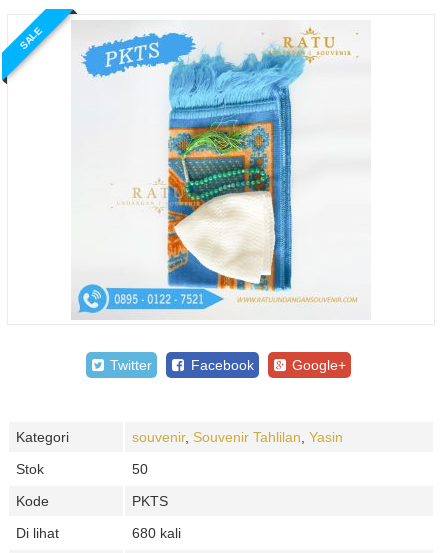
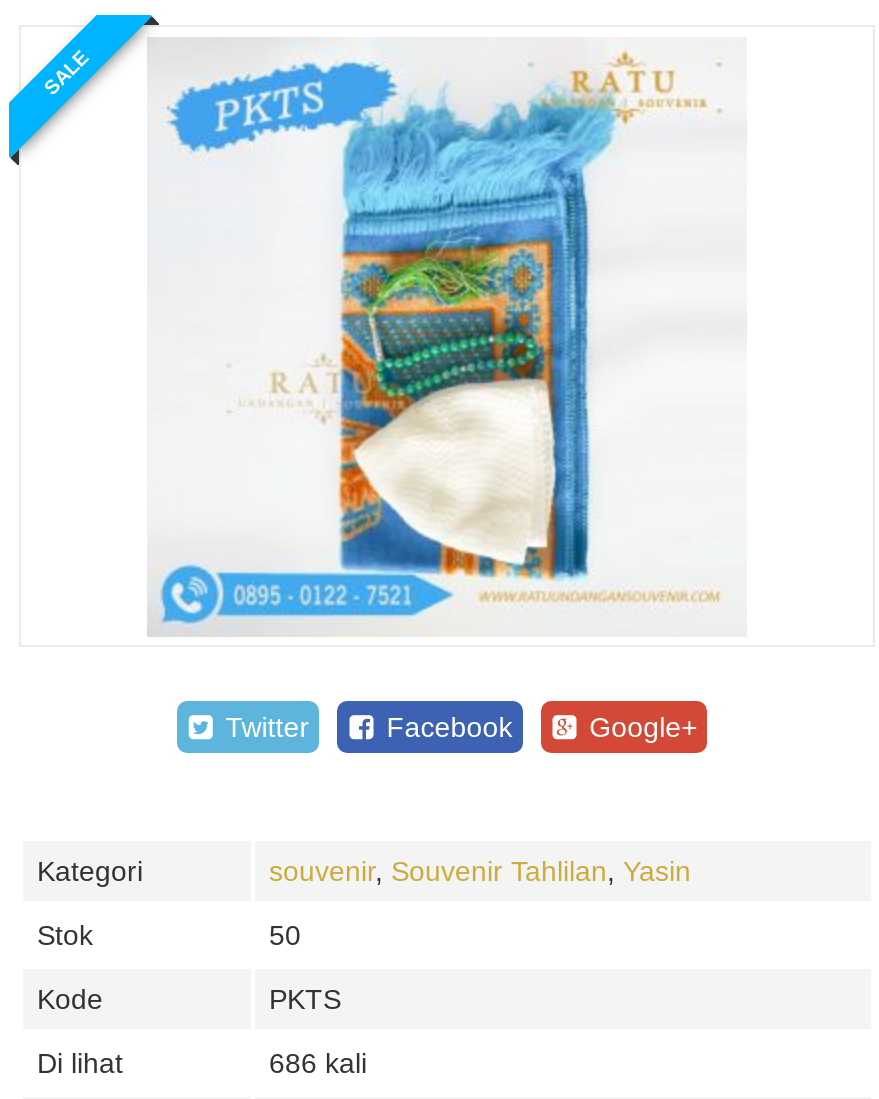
- 680 kali
+ 686 kali
